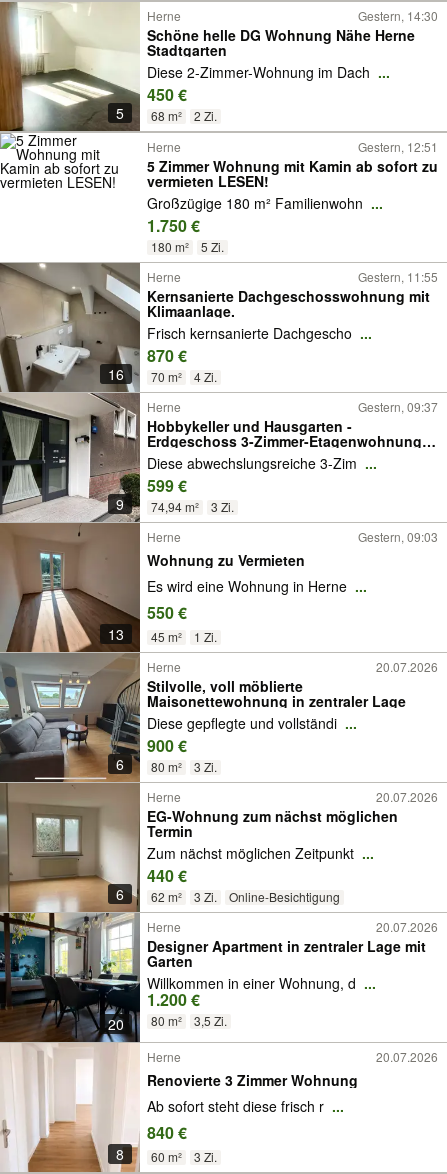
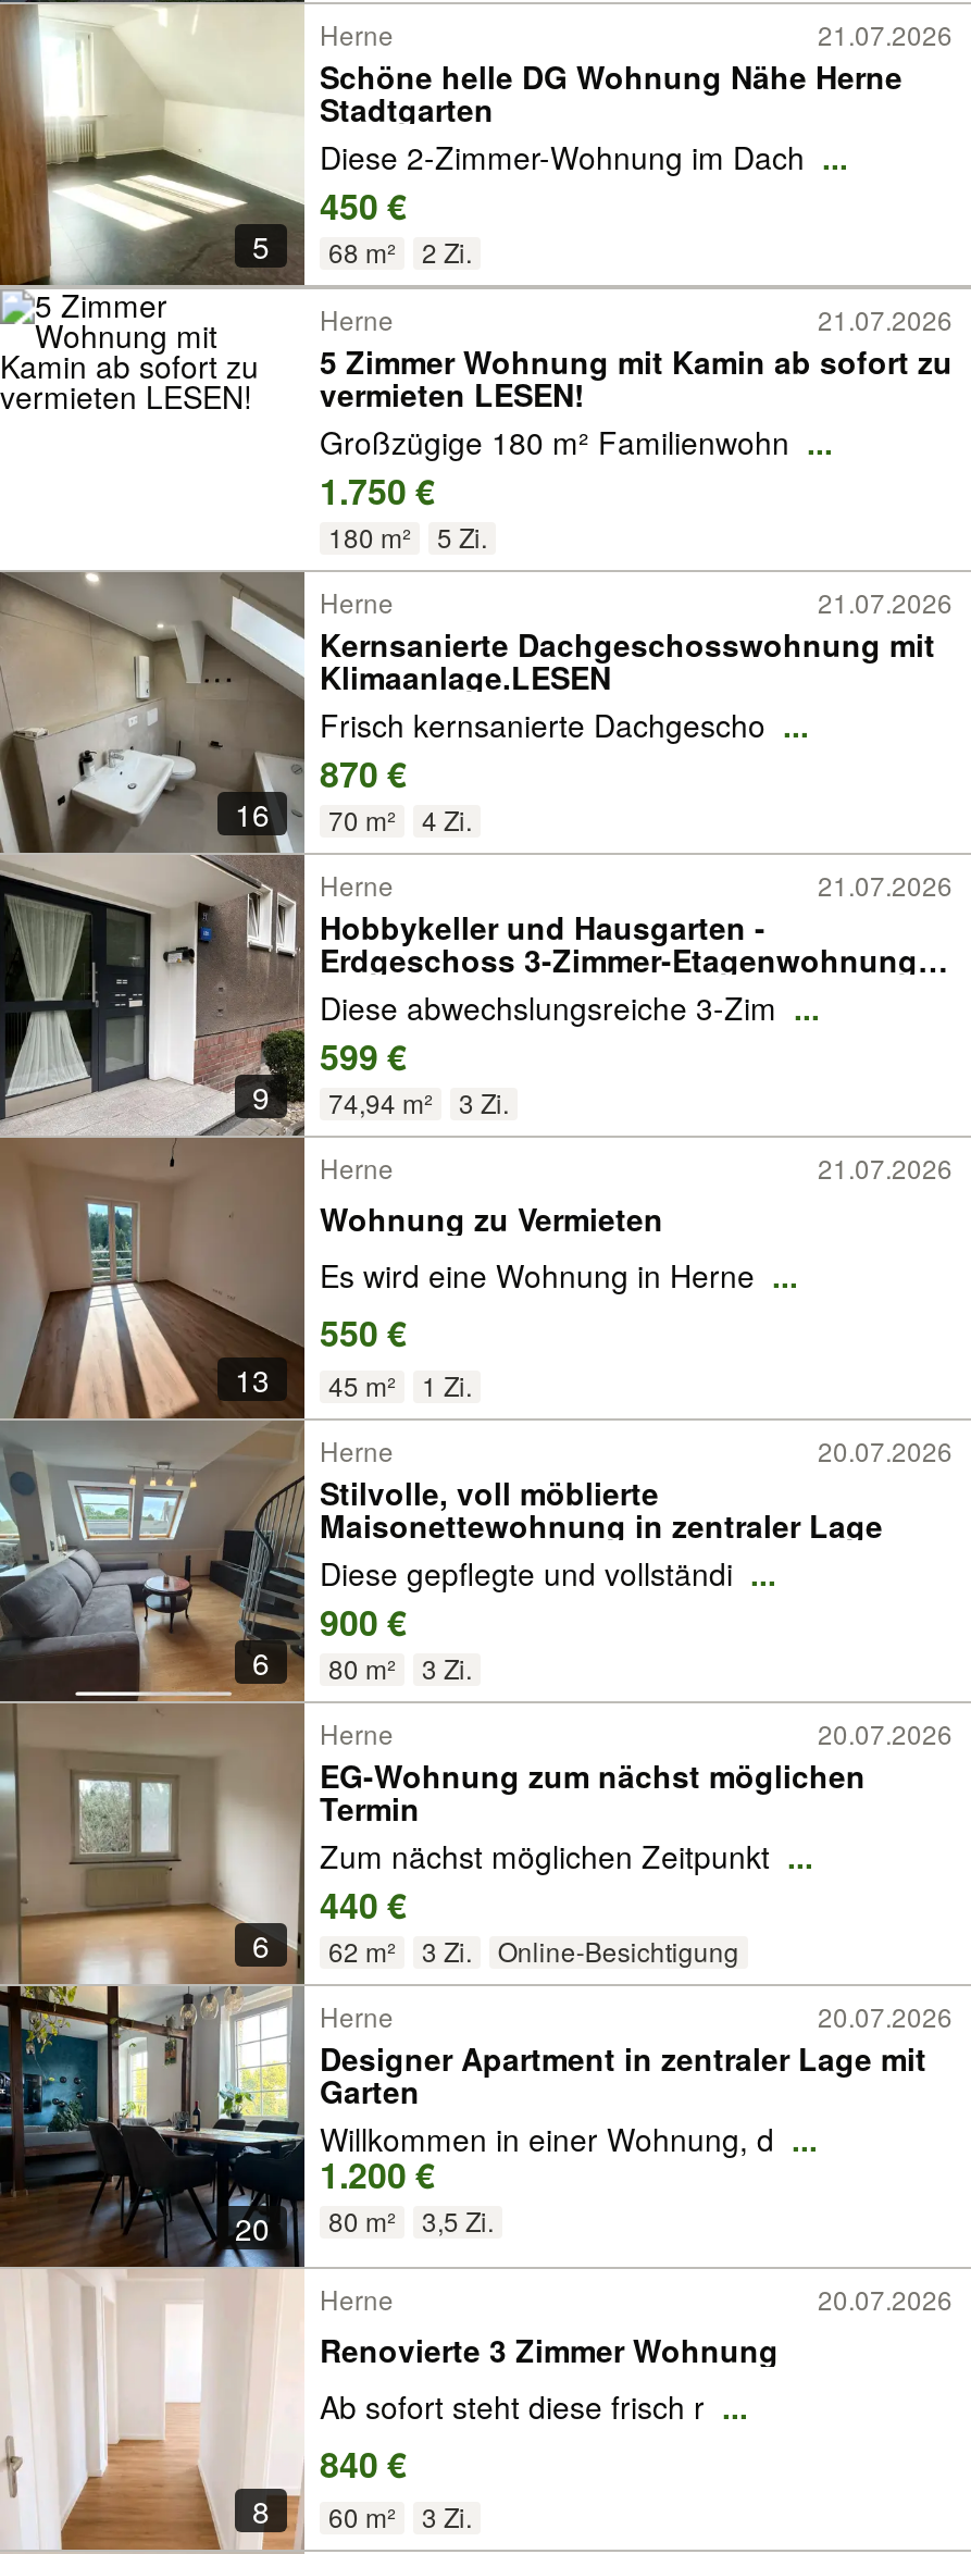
- Gestern, 14:30
+ 21.07.2026

- Gestern, 12:51
+ 21.07.2026

- Gestern, 11:55
+ 21.07.2026

- Klimaanlage.
+ Klimaanlage.LESEN

- Gestern, 09:37
+ 21.07.2026

- Gestern, 09:03
+ 21.07.2026
